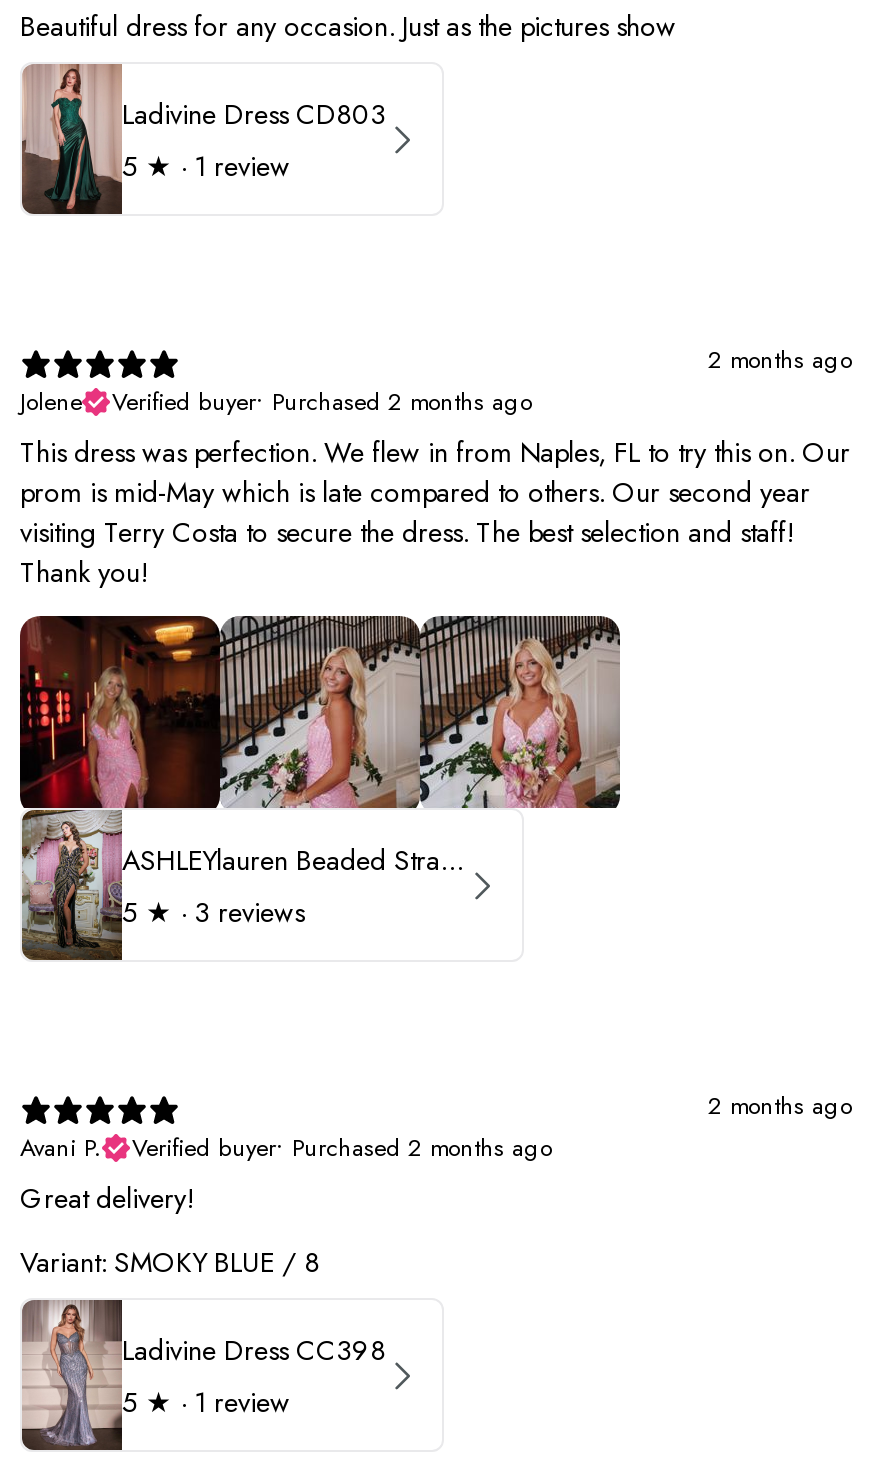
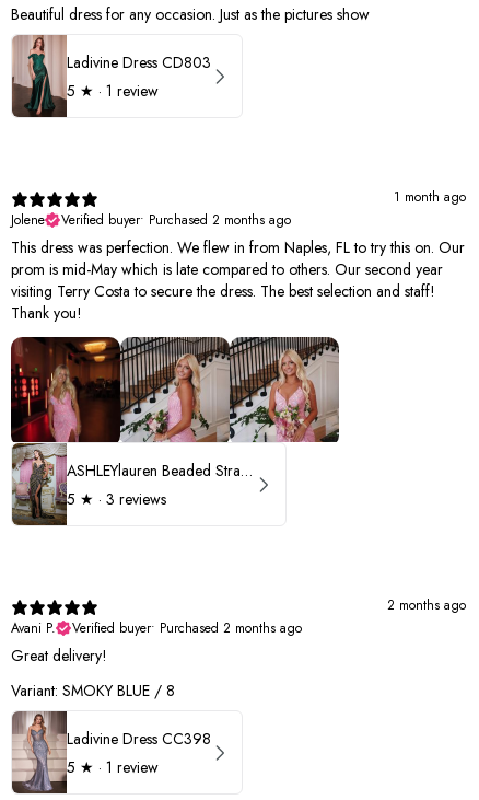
- 2 months ago
+ 1 month ago
